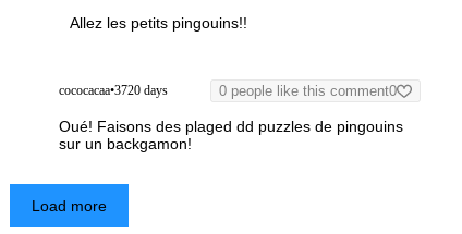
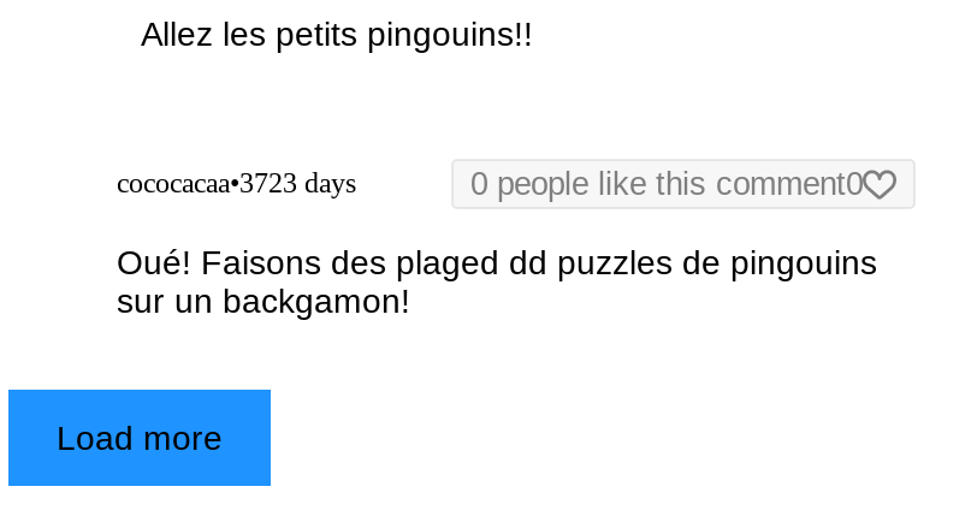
- cococacaa•3720 days
+ cococacaa•3723 days
